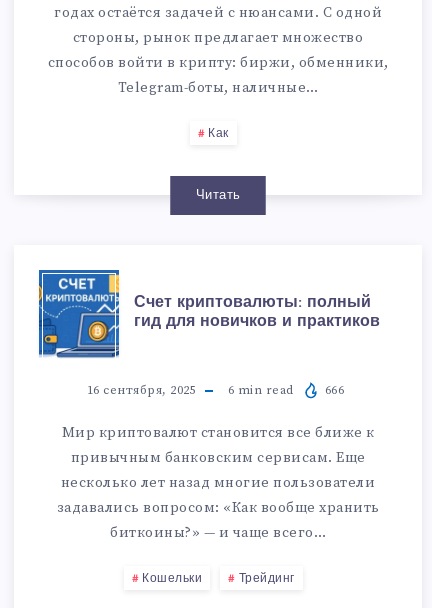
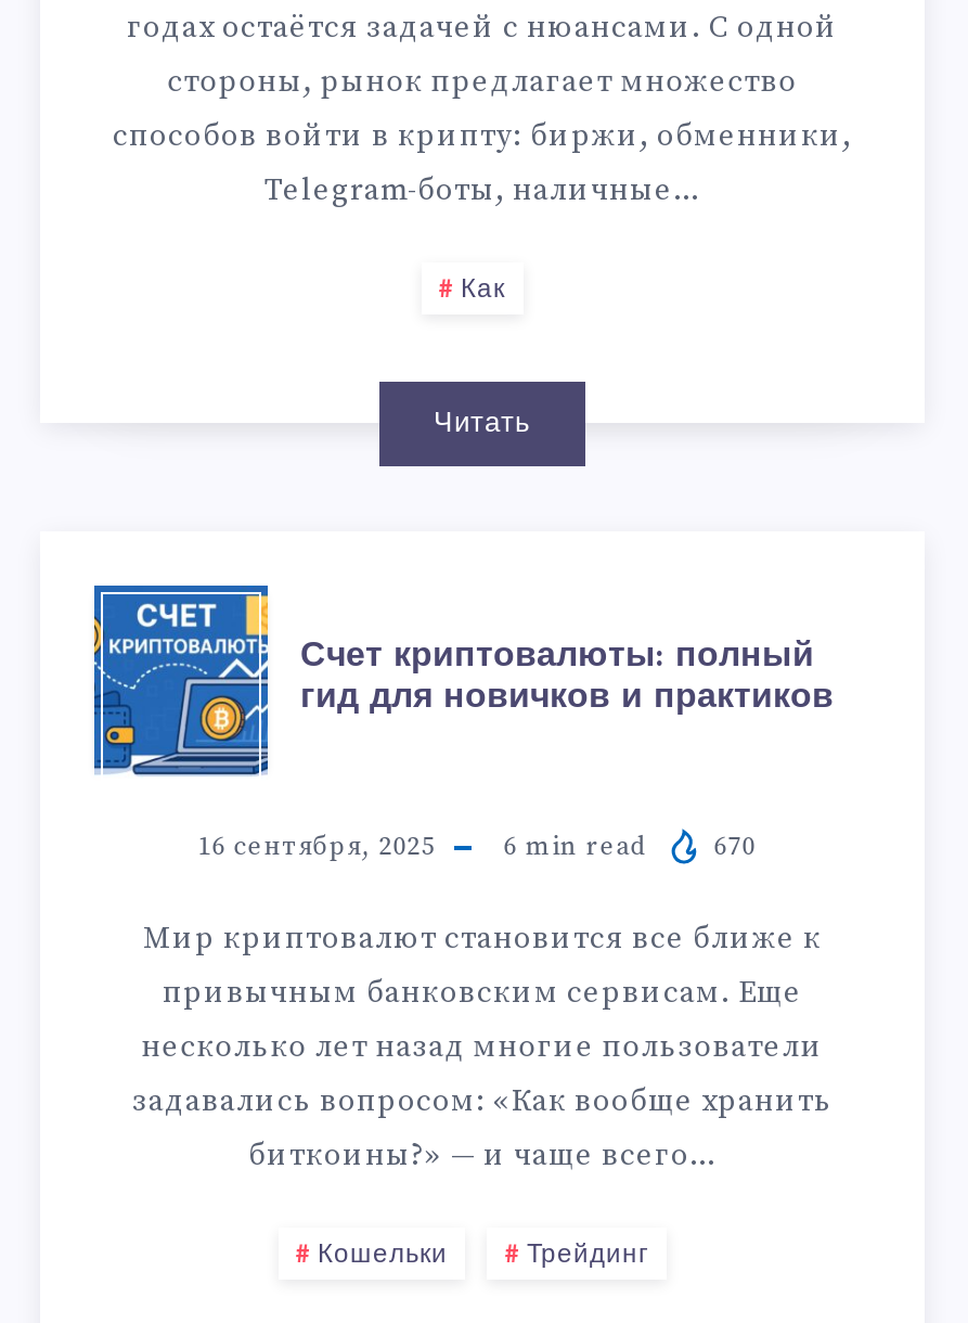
- 6 min read 666
+ 6 min read 670
